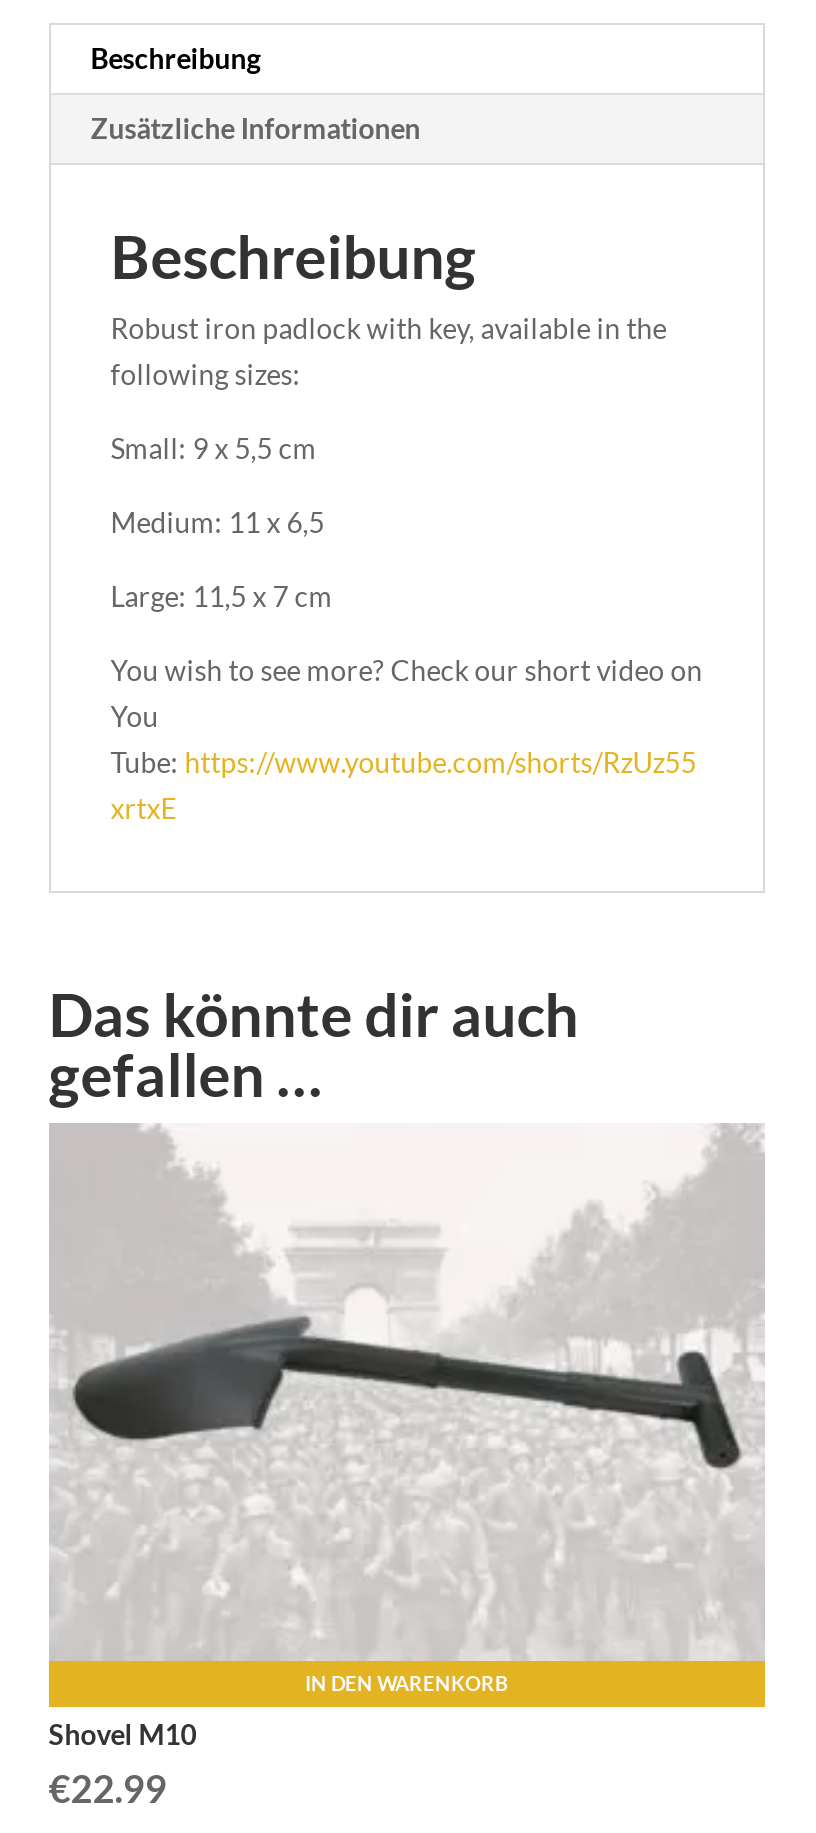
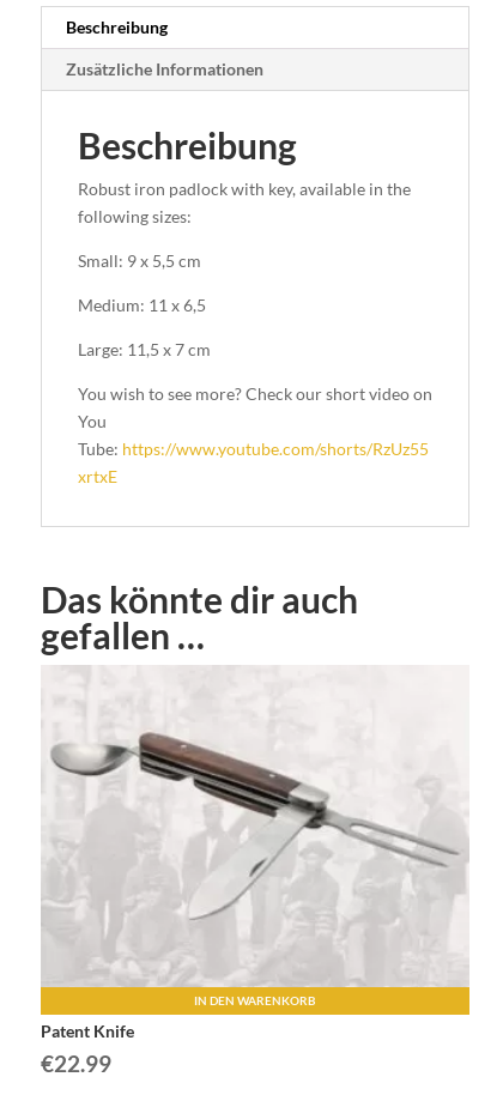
- [image]
- Shovel M10
+ [image]
+ Patent Knife
